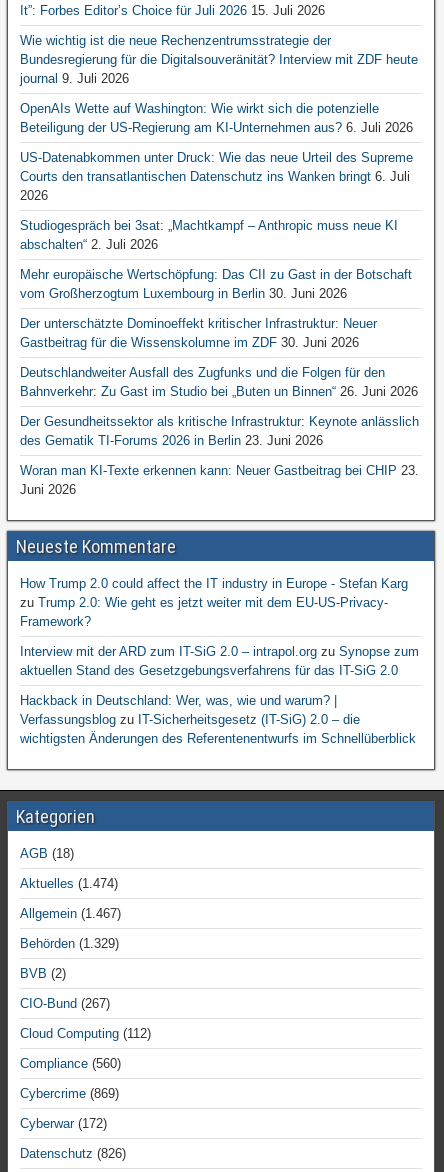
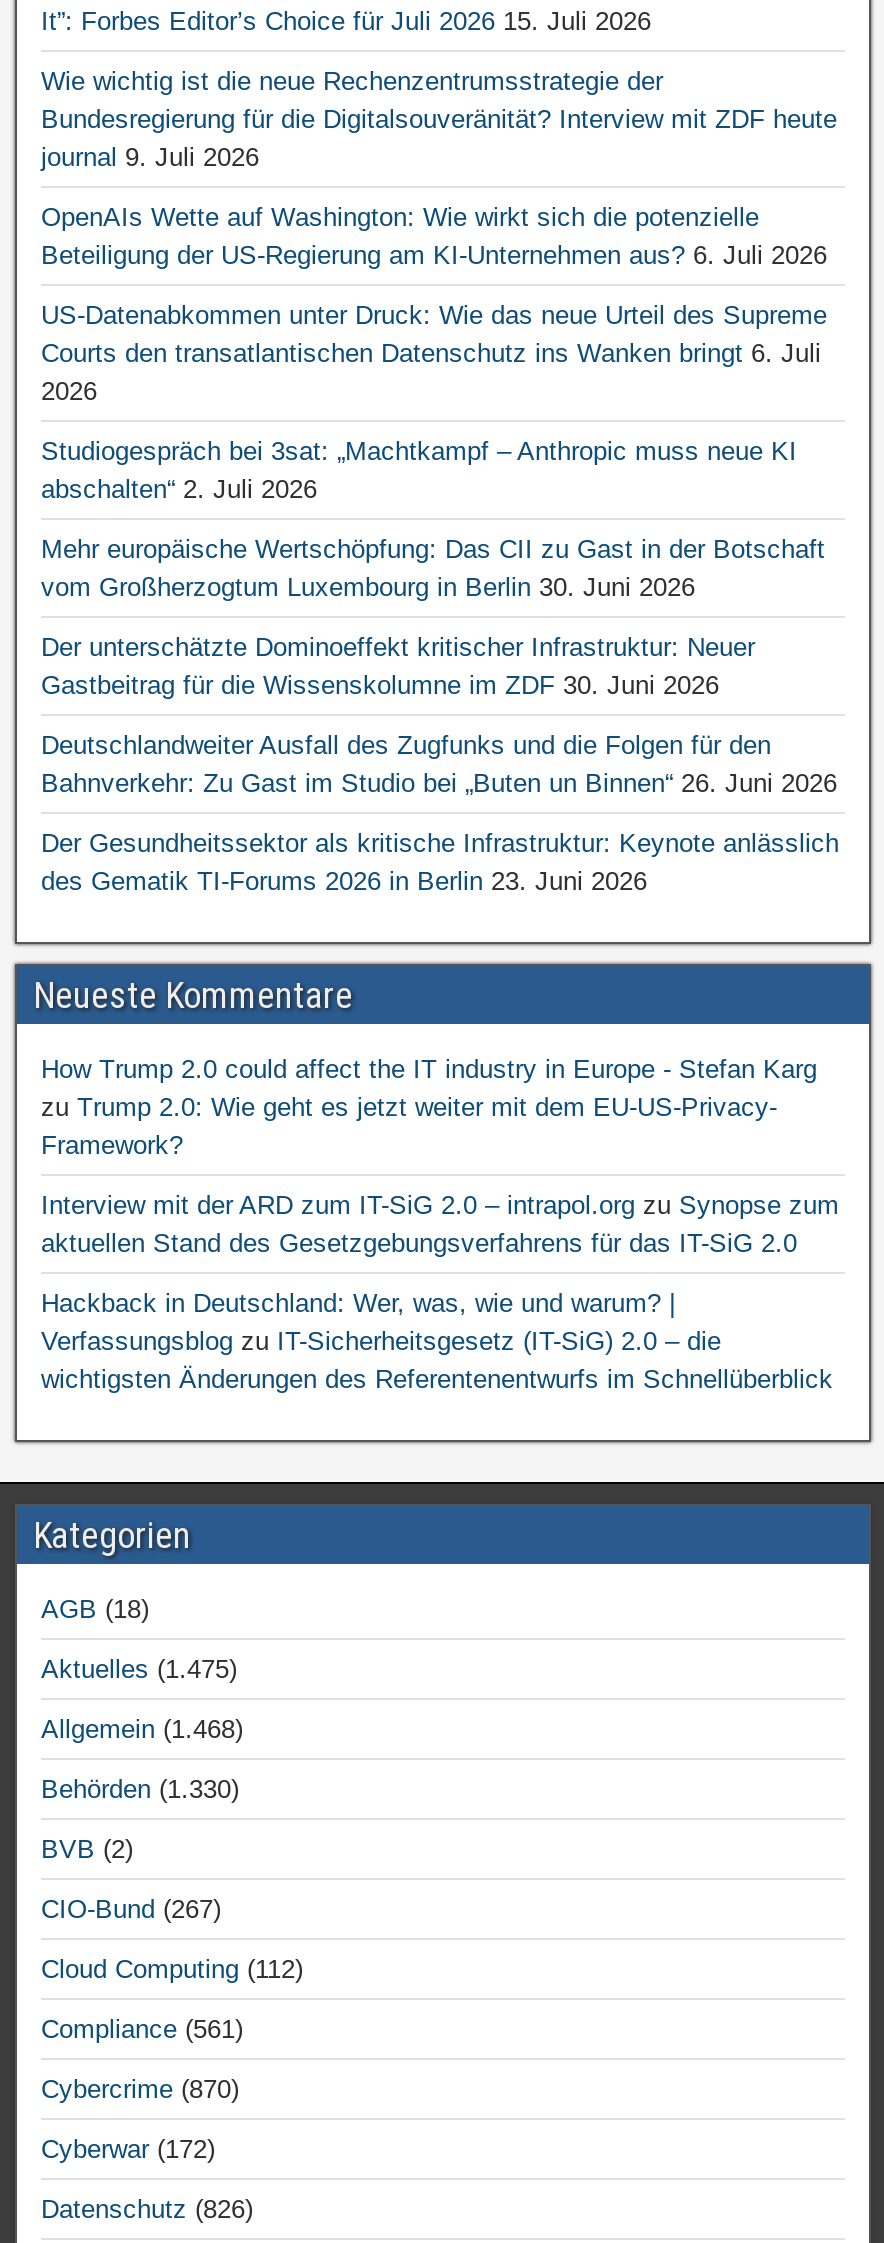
- Woran man KI-Texte erkennen kann: Neuer Gastbeitrag bei CHIP 23.
- Juni 2026

- Aktuelles (1.474)
+ Aktuelles (1.475)

- Allgemein (1.467)
+ Allgemein (1.468)

- Behörden (1.329)
+ Behörden (1.330)

- Compliance (560)
+ Compliance (561)

- Cybercrime (869)
+ Cybercrime (870)
